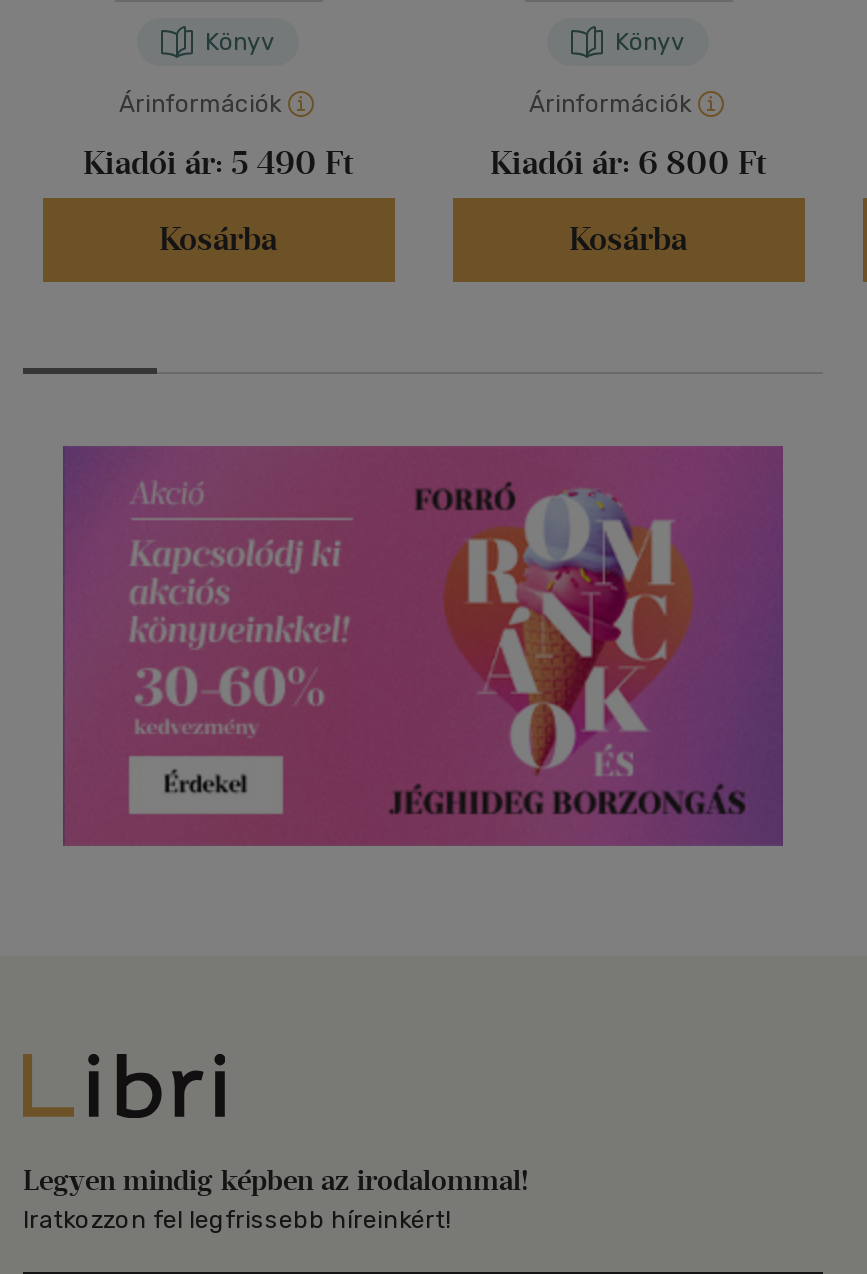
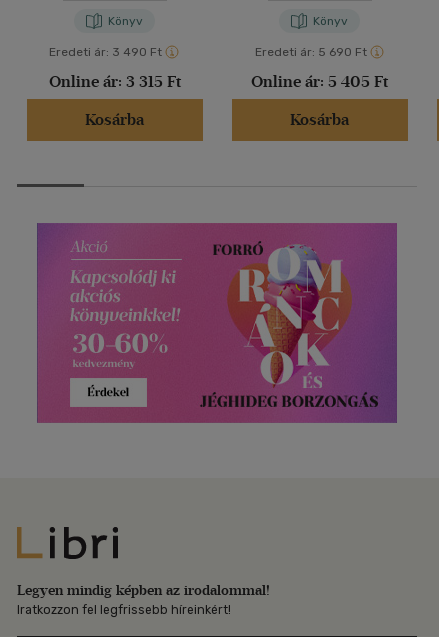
- Árinformációk
+ Eredeti ár: 3 490 Ft

- Árinformációk
+ Eredeti ár: 5 690 Ft

- Kiadói ár: 5 490 Ft
+ Online ár: 3 315 Ft

- Kiadói ár: 6 800 Ft
+ Online ár: 5 405 Ft
